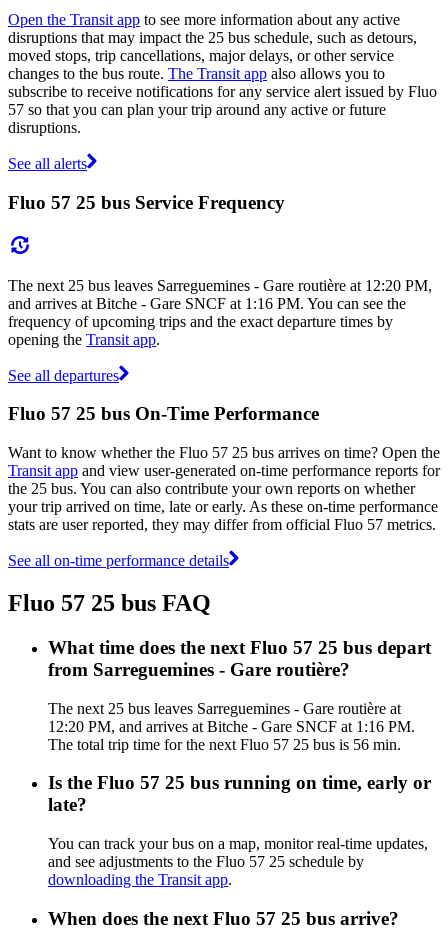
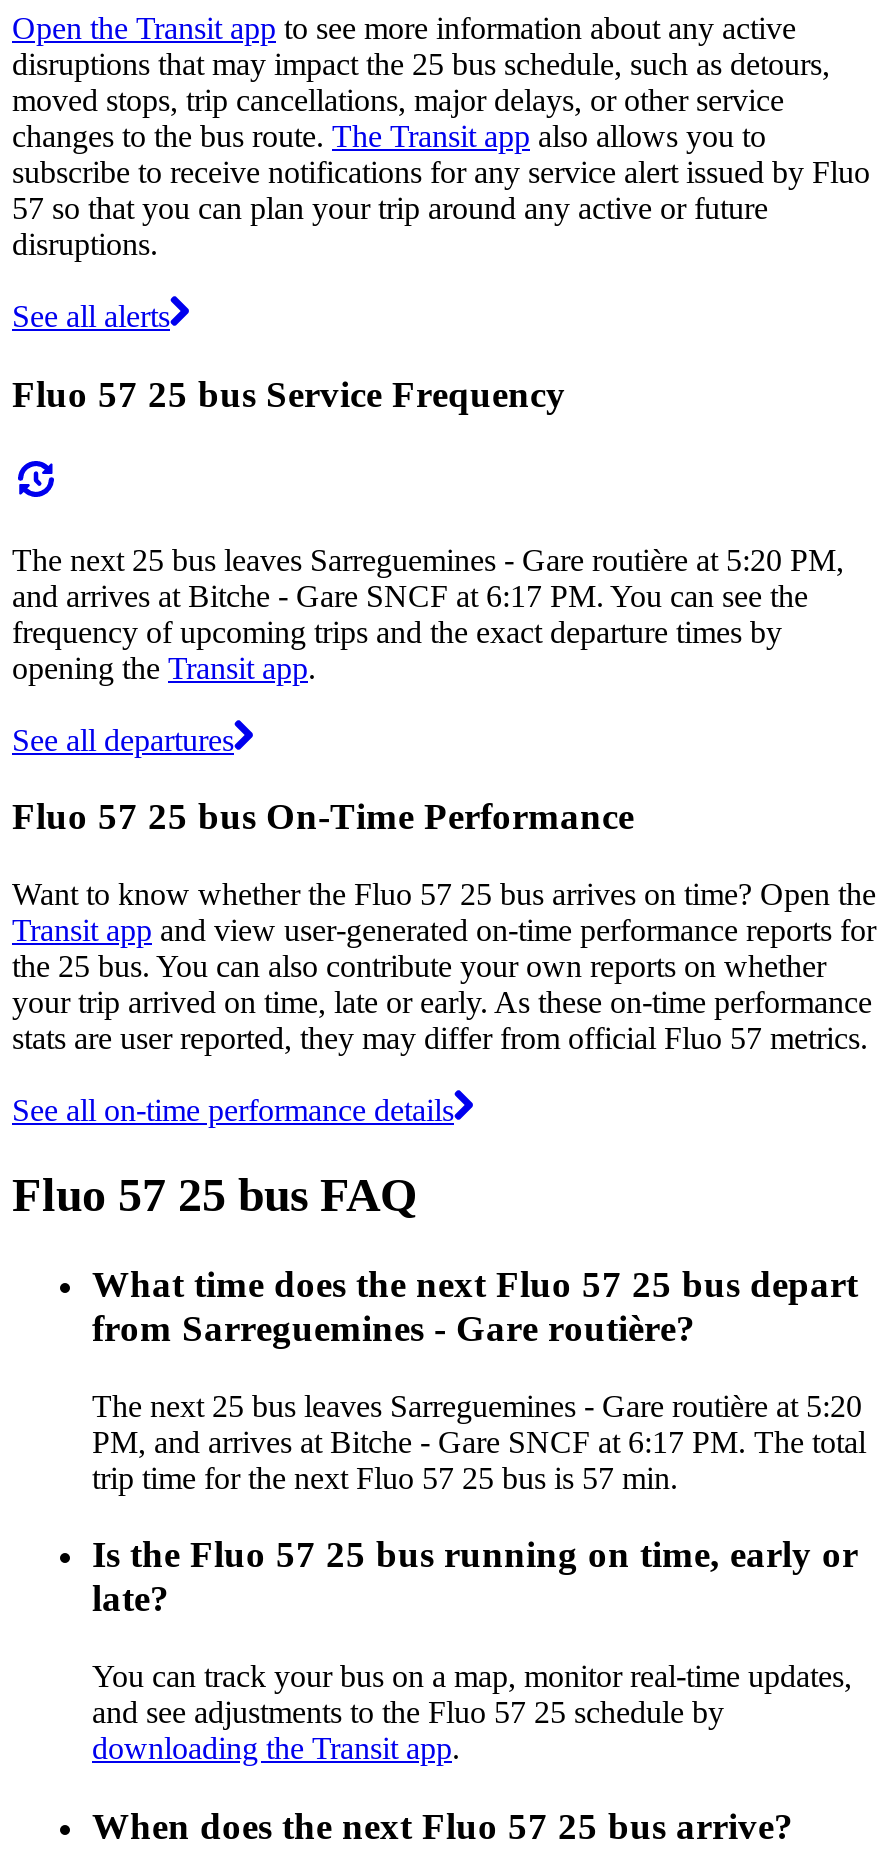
- The next 25 bus leaves Sarreguemines - Gare routière at 12:20 PM,
+ The next 25 bus leaves Sarreguemines - Gare routière at 5:20 PM,

- and arrives at Bitche - Gare SNCF at 1:16 PM. You can see the
+ and arrives at Bitche - Gare SNCF at 6:17 PM. You can see the

- The next 25 bus leaves Sarreguemines - Gare routière at
- 12:20 PM, and arrives at Bitche - Gare SNCF at 1:16 PM.
- The total trip time for the next Fluo 57 25 bus is 56 min.
+ The next 25 bus leaves Sarreguemines - Gare routière at 5:20
+ PM, and arrives at Bitche - Gare SNCF at 6:17 PM. The total
+ trip time for the next Fluo 57 25 bus is 57 min.
